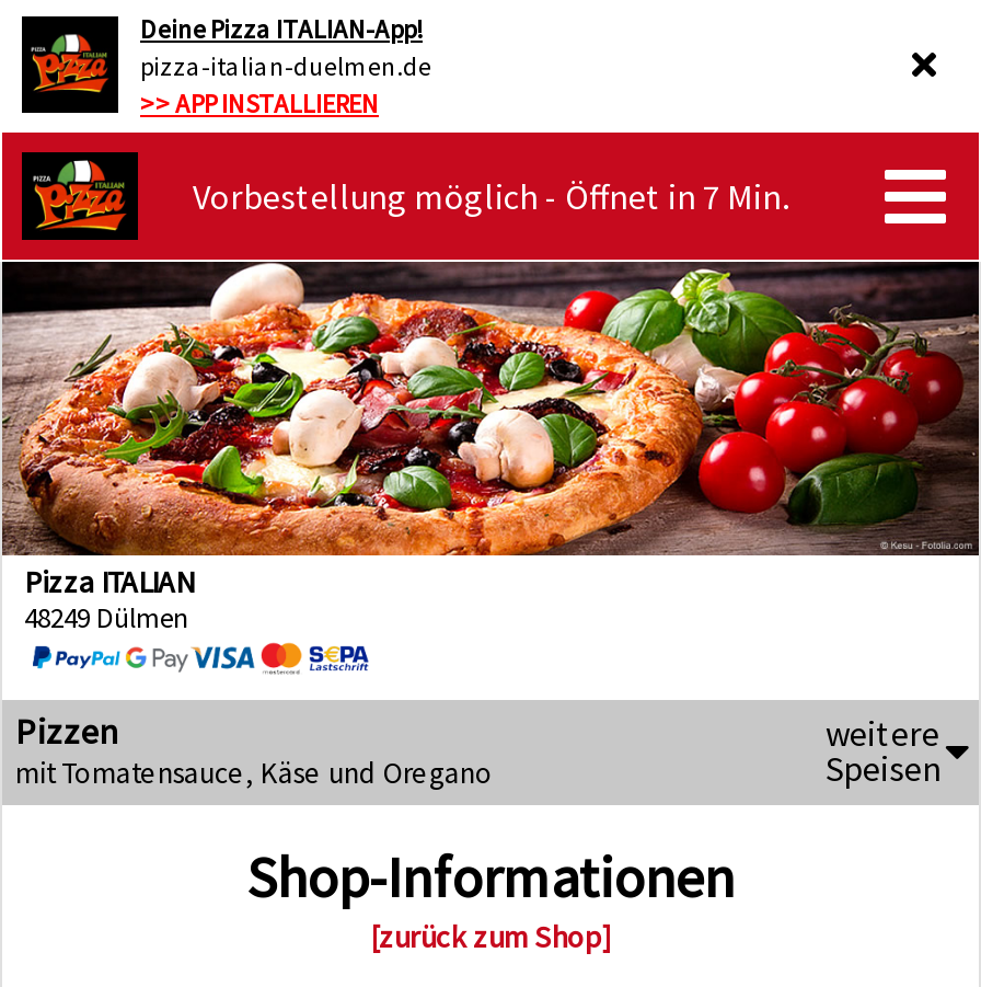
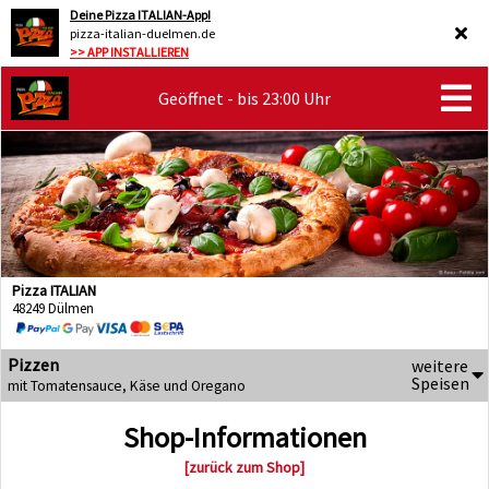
- Vorbestellung möglich - Öffnet in 7 Min.
+ Geöffnet - bis 23:00 Uhr
